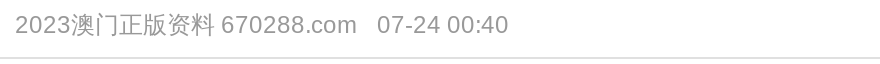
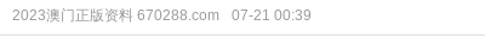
- 2023澳门正版资料 670288.com 07-24 00:40
+ 2023澳门正版资料 670288.com 07-21 00:39
